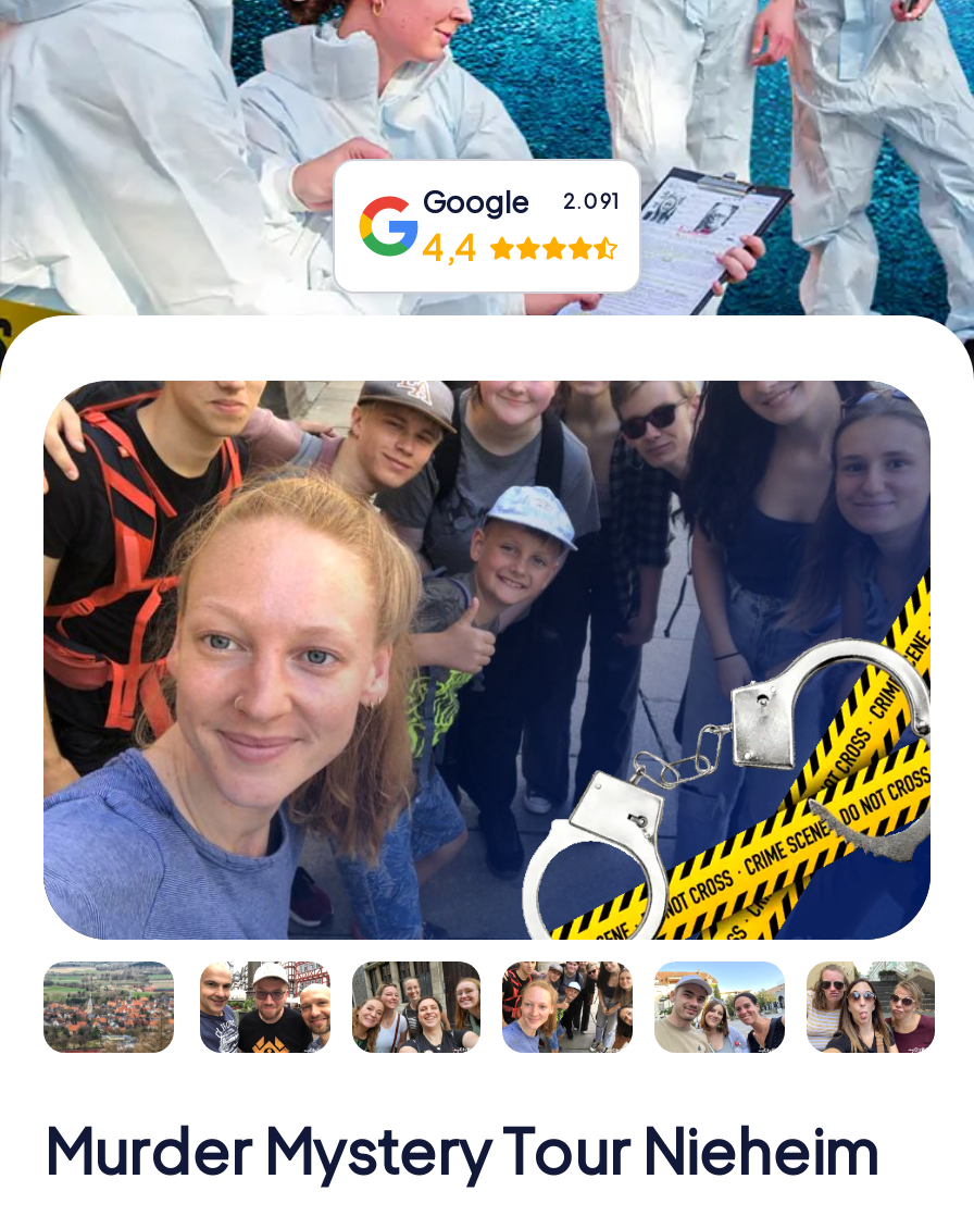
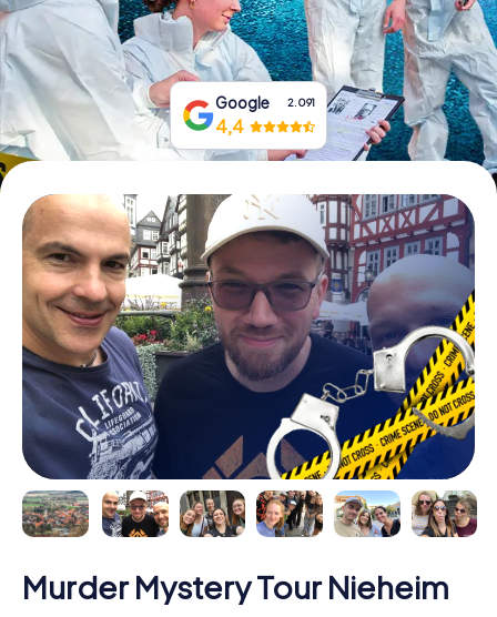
- [image]
+ [image]
